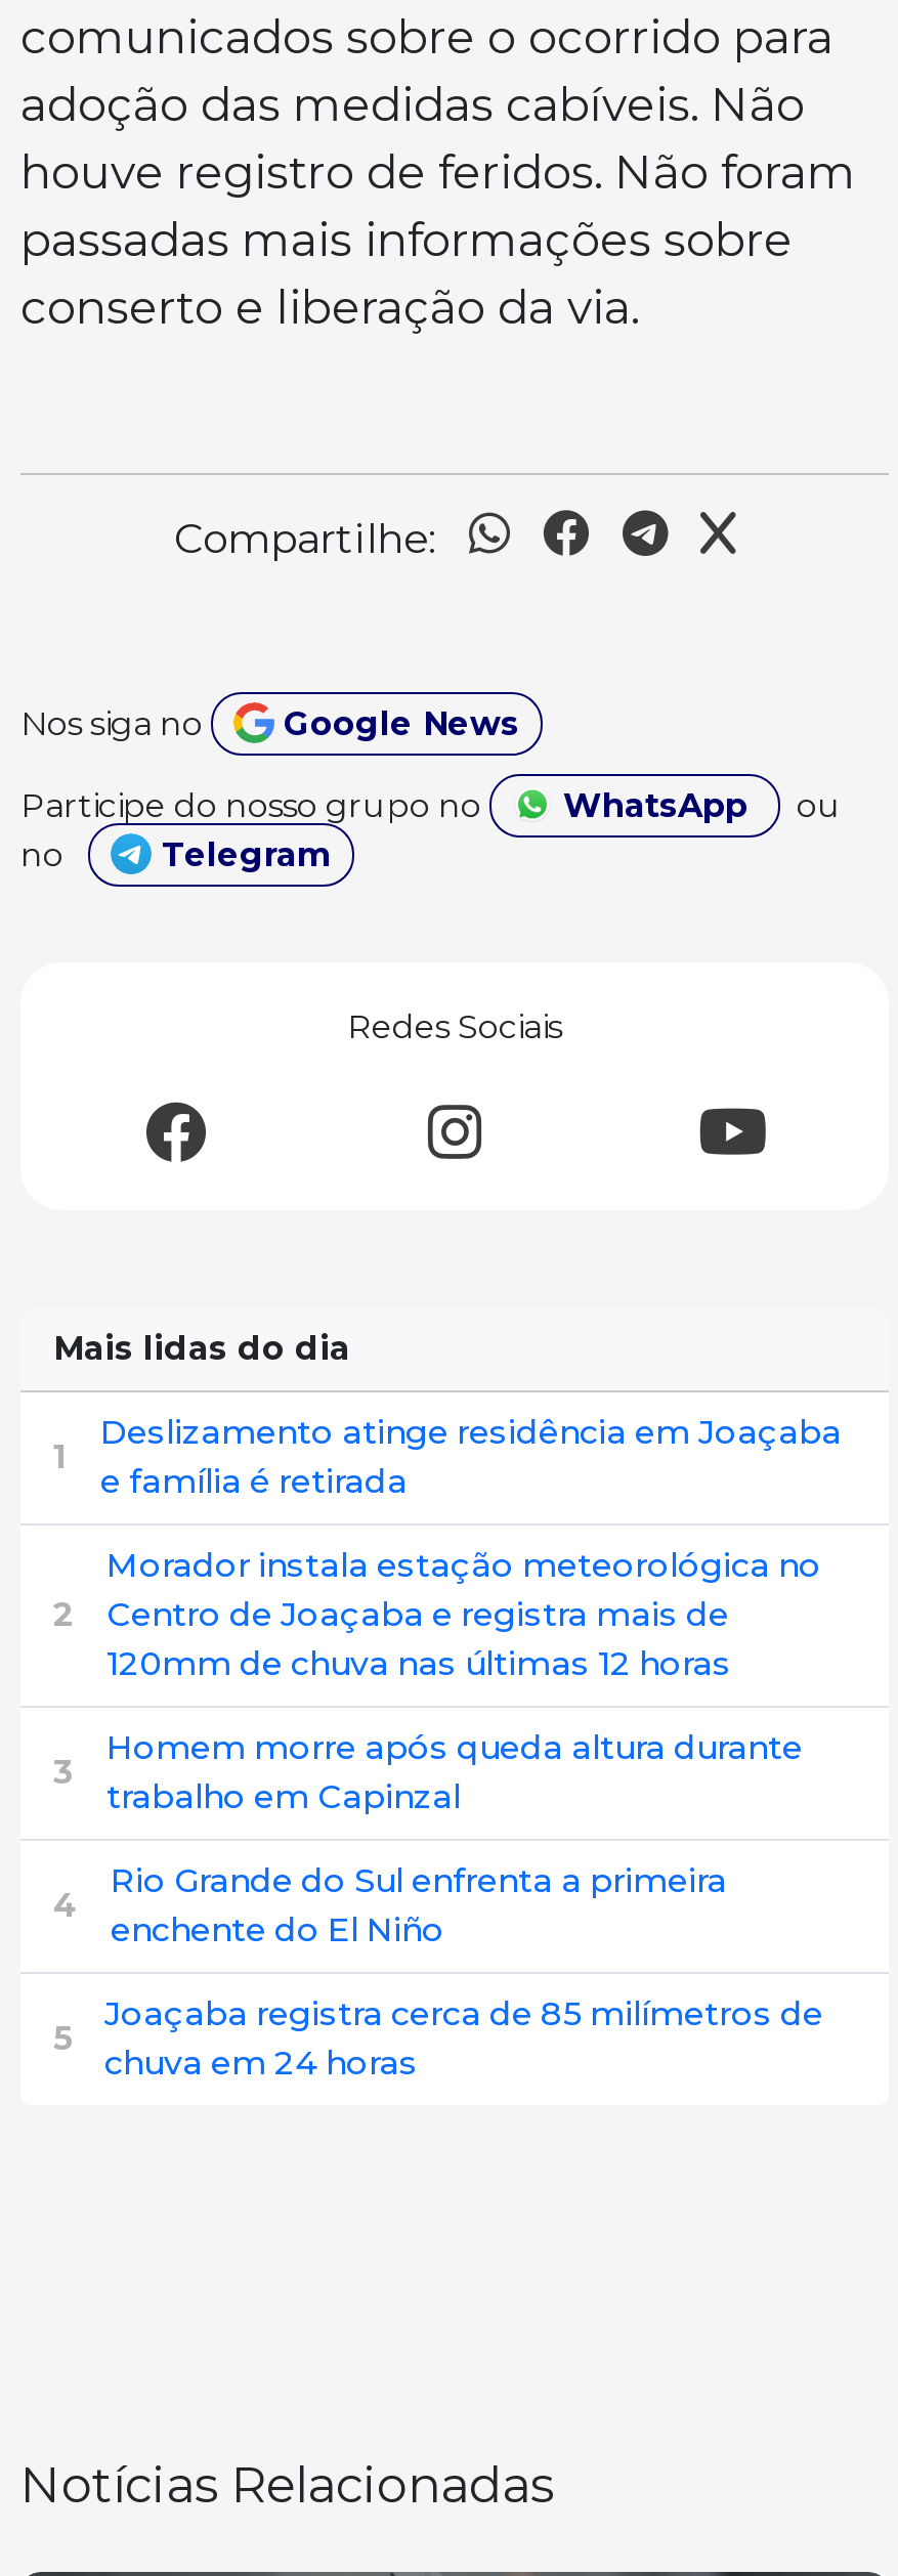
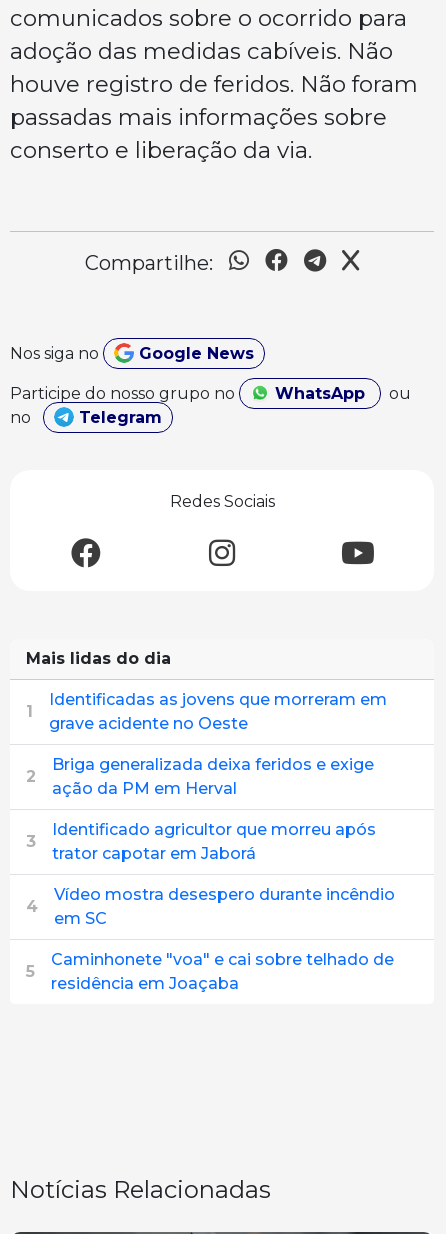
- Deslizamento atinge residência em Joaçaba
- e família é retirada
+ Identificadas as jovens que morreram em
+ grave acidente no Oeste

- Morador instala estação meteorológica no
- Centro de Joaçaba e registra mais de
- 120mm de chuva nas últimas 12 horas
+ Briga generalizada deixa feridos e exige
+ ação da PM em Herval

- Homem morre após queda altura durante
- trabalho em Capinzal
+ Identificado agricultor que morreu após
+ trator capotar em Jaborá

- Rio Grande do Sul enfrenta a primeira
- enchente do El Niño
+ Vídeo mostra desespero durante incêndio
+ em SC

- Joaçaba registra cerca de 85 milímetros de
- chuva em 24 horas
+ Caminhonete "voa" e cai sobre telhado de
+ residência em Joaçaba
